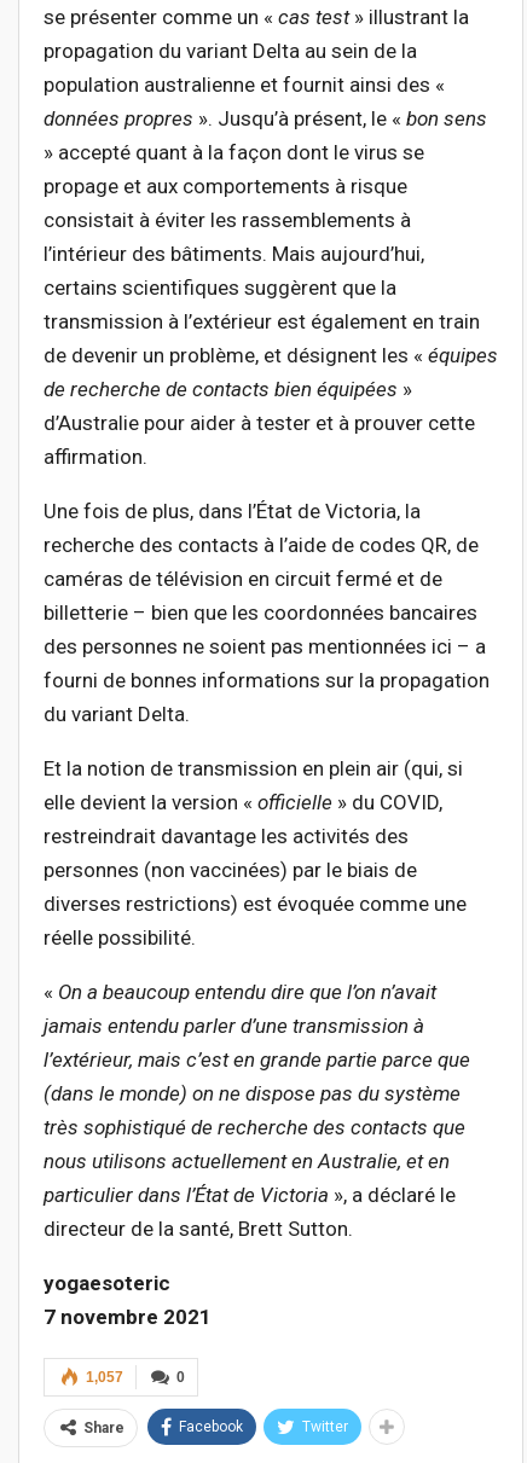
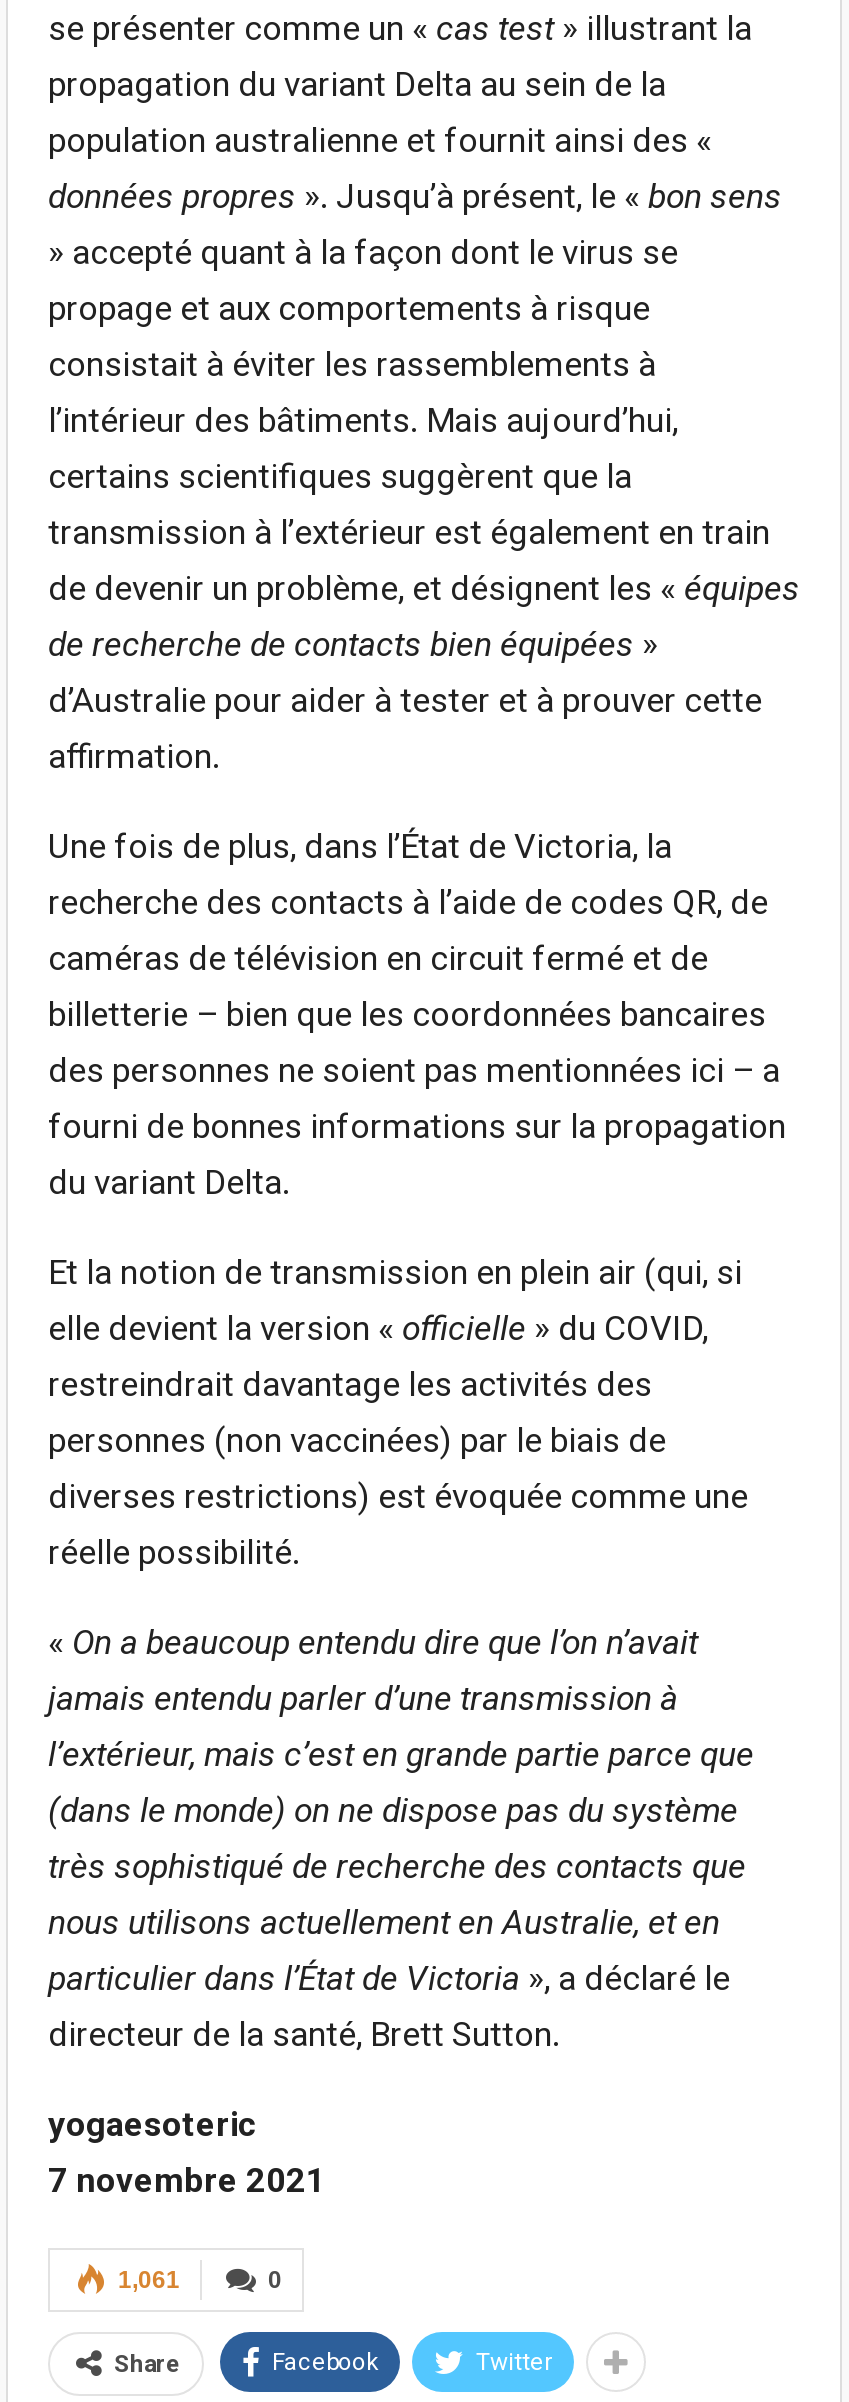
- 1,057
+ 1,061
